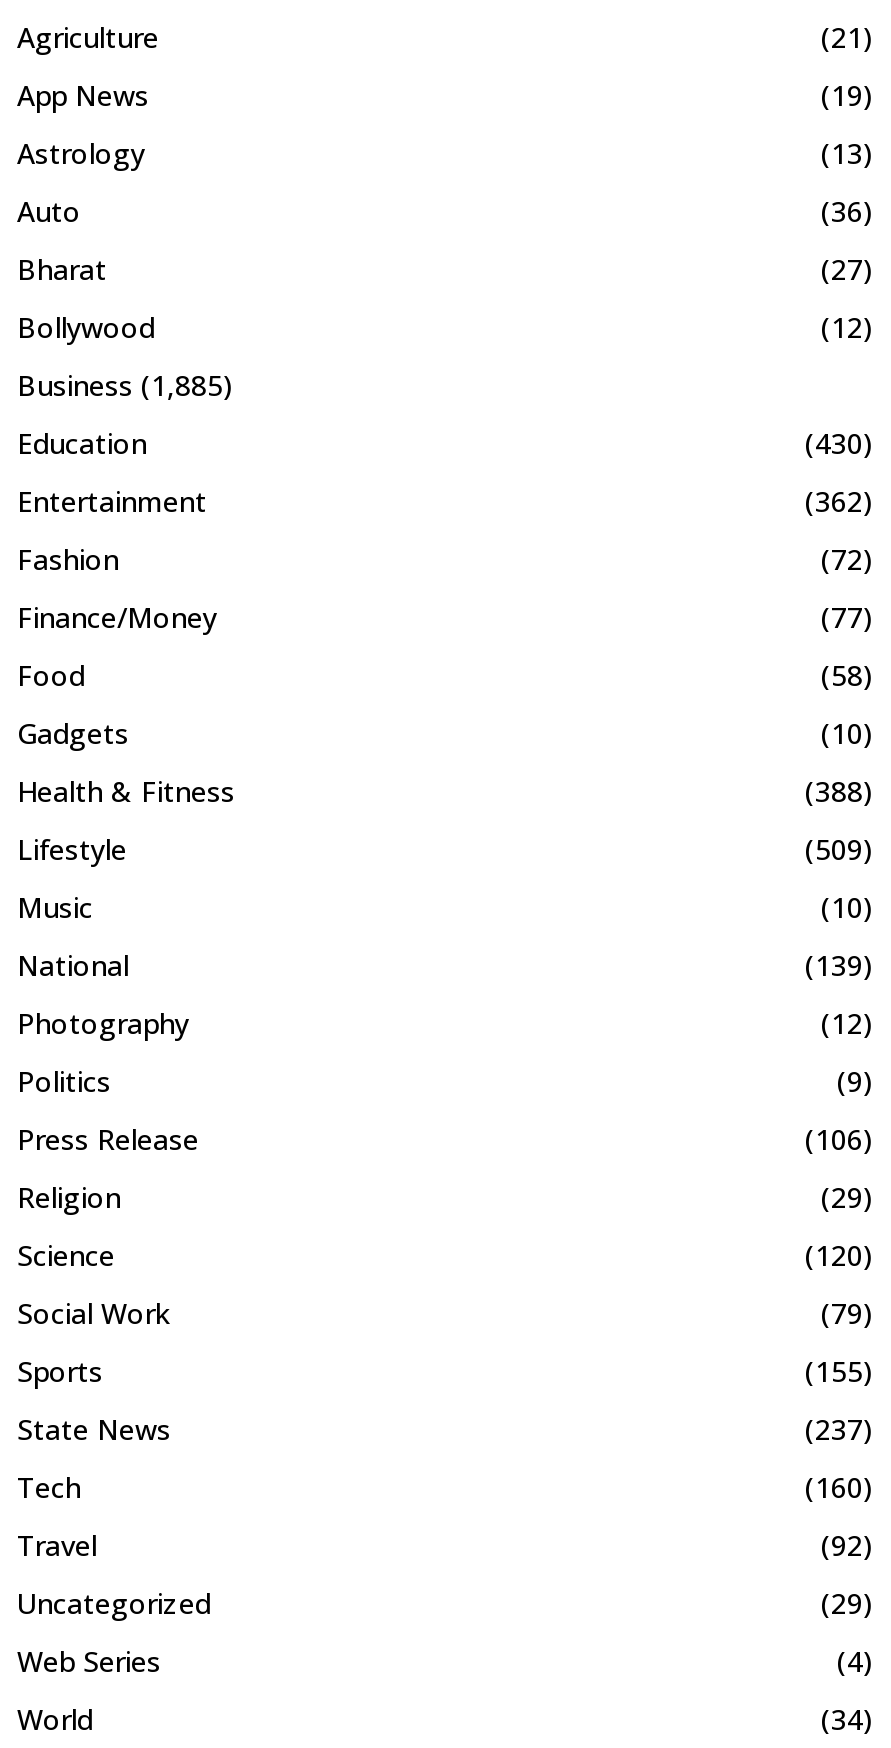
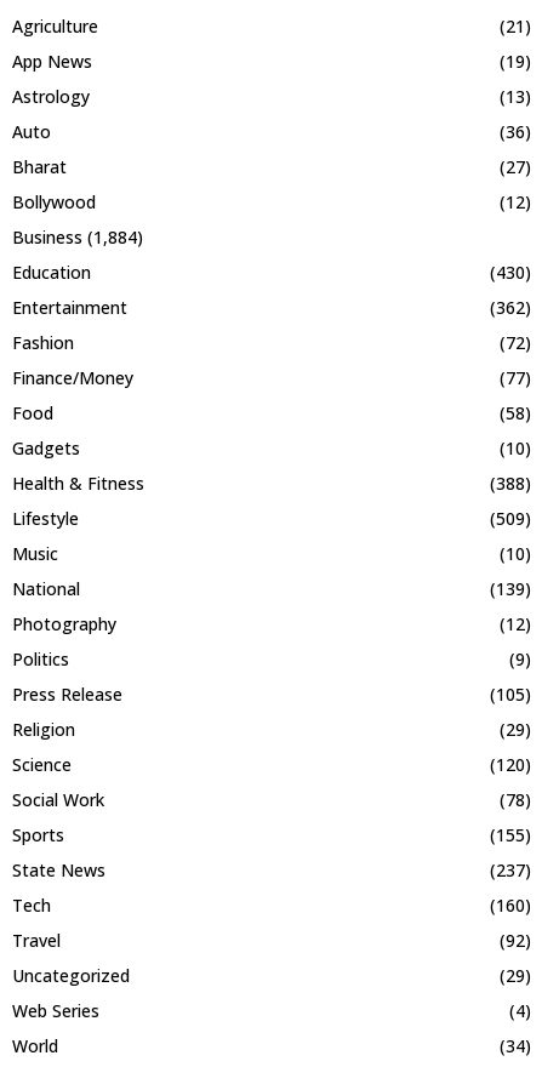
- Business (1,885)
+ Business (1,884)

- (106)
+ (105)

- (79)
+ (78)
